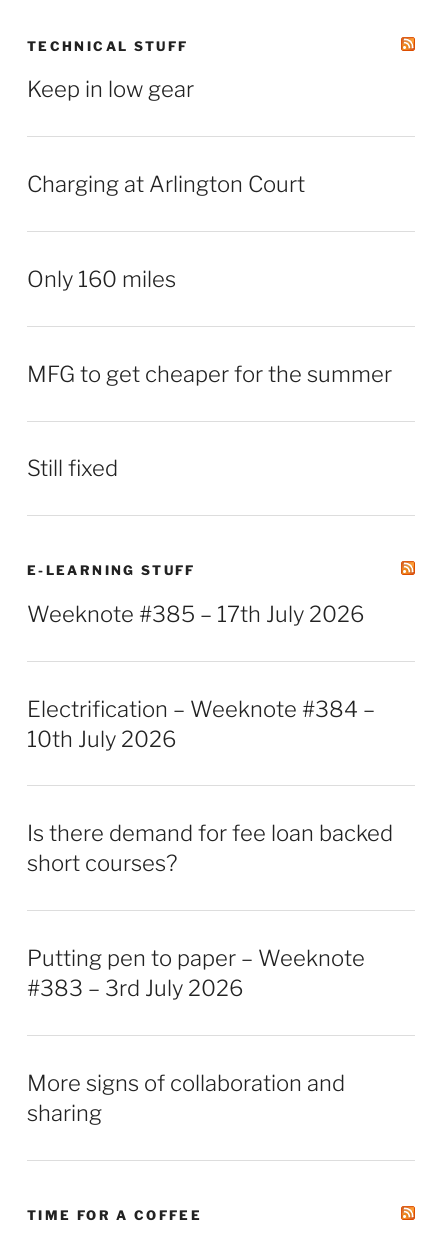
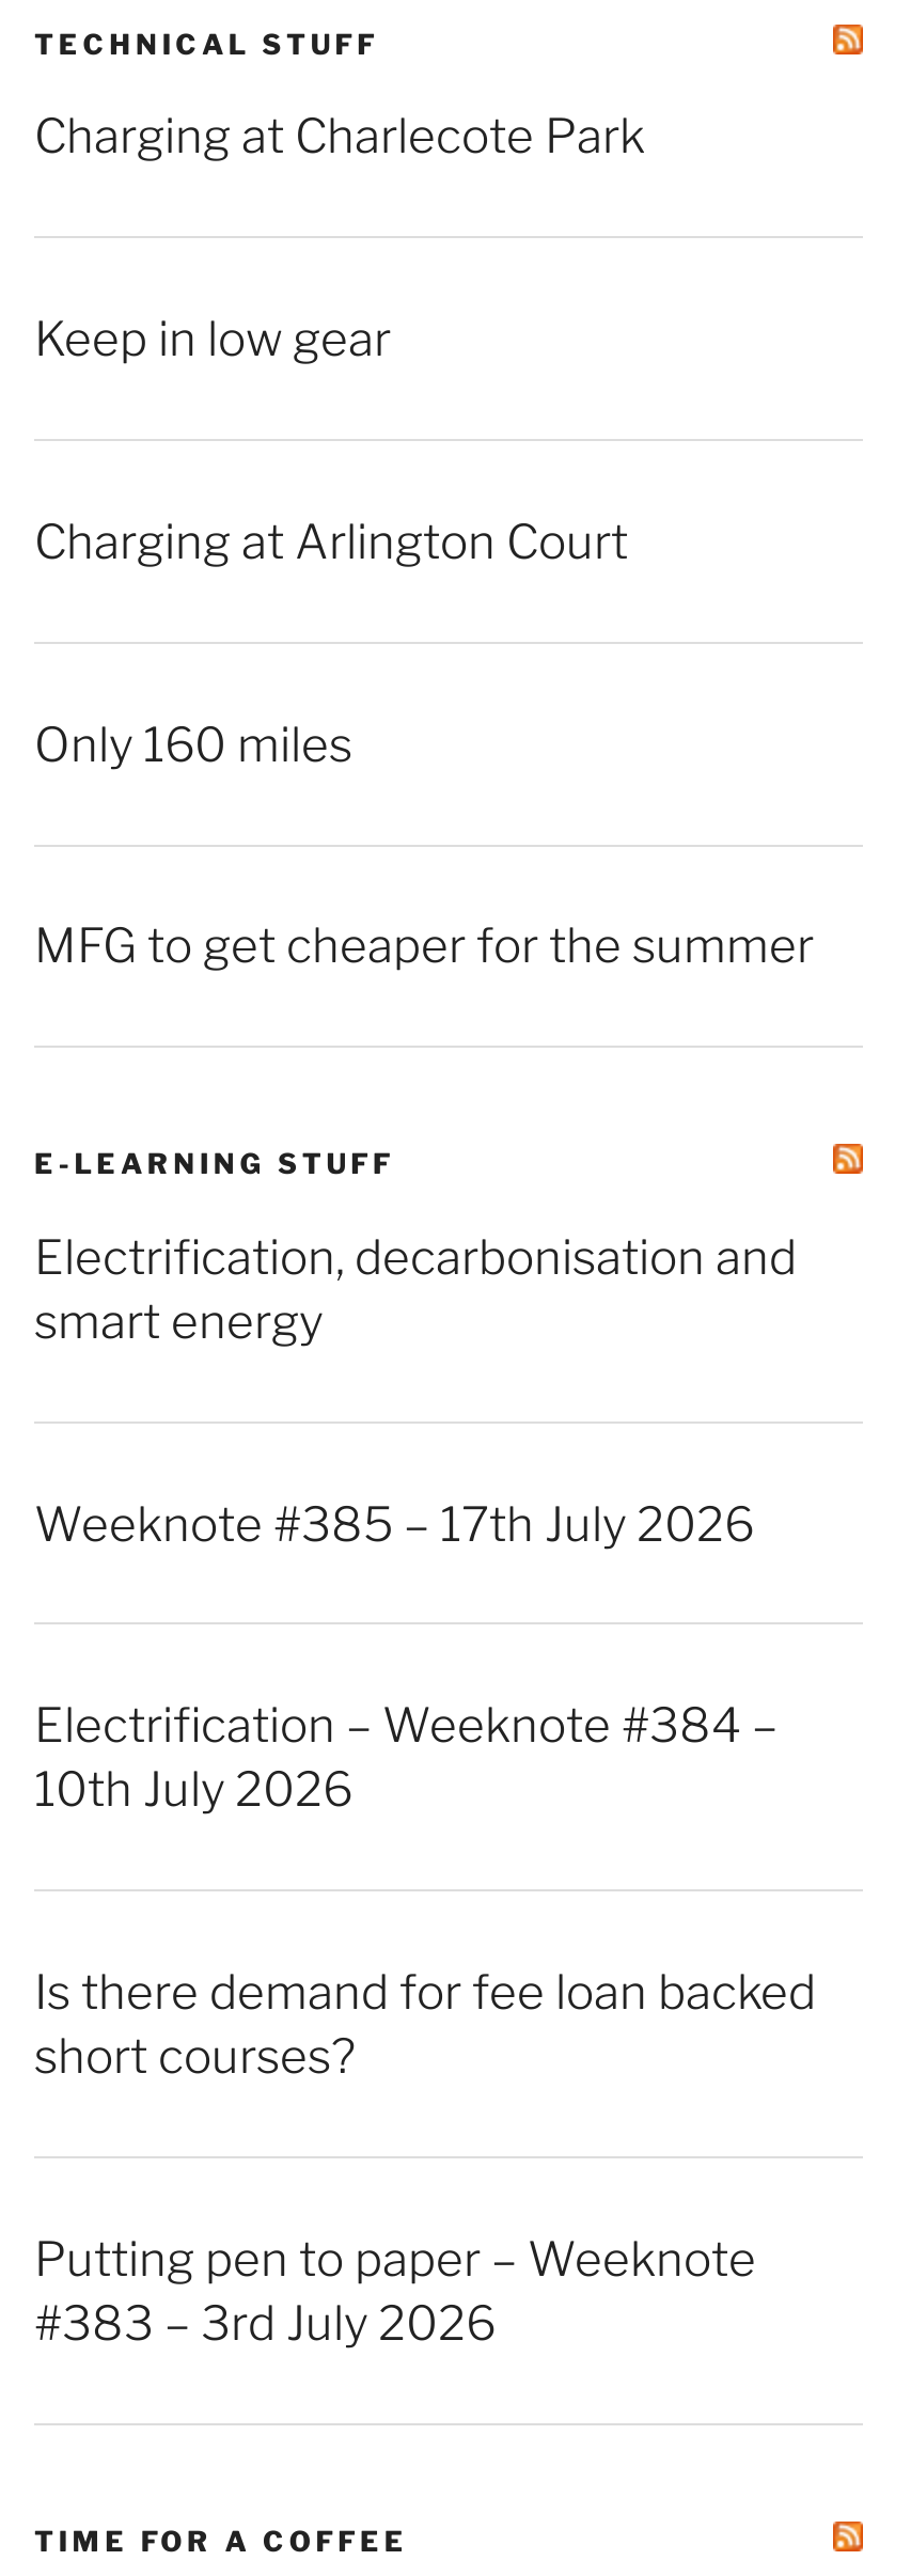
+ Charging at Charlecote Park

moved down: Keep in low gear | Charging at Arlington Court | Only 160 miles | MFG to get cheaper for the summer

- Still fixed

+ Electrification, decarbonisation and
+ smart energy

moved down: Weeknote #385 – 17th July 2026 | Electrification – Weeknote #384 – | 10th July 2026 | Is there demand for fee loan backed | short courses? | Putting pen to paper – Weeknote | #383 – 3rd July 2026

- More signs of collaboration and
- sharing
